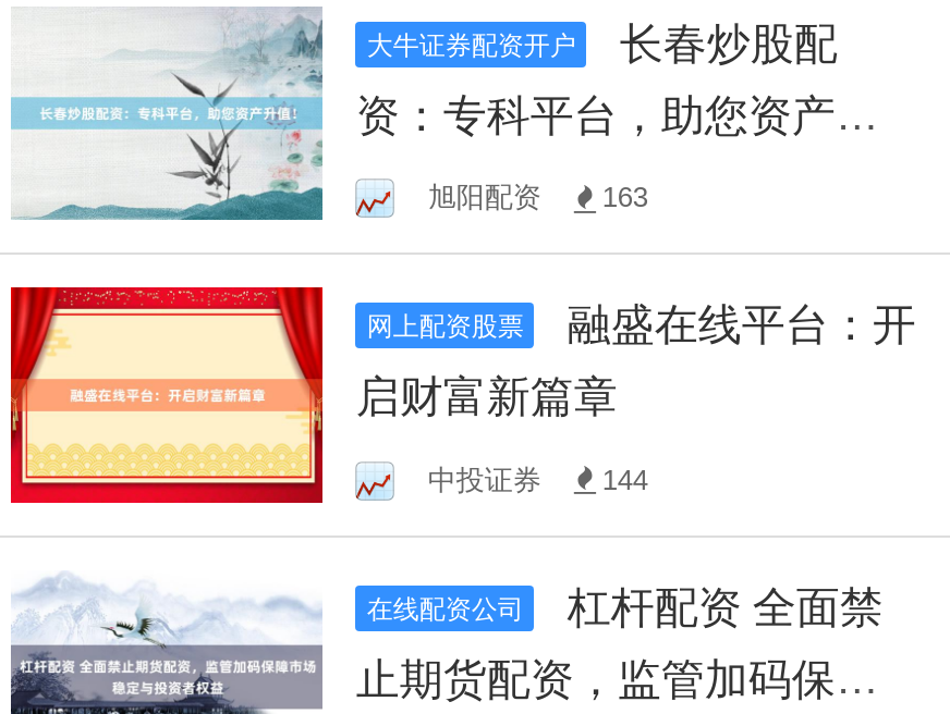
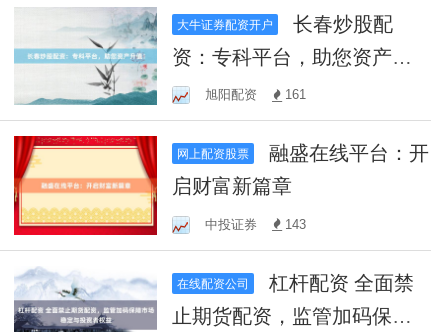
- 163
+ 161

- 中投证券 144
+ 中投证券 143
